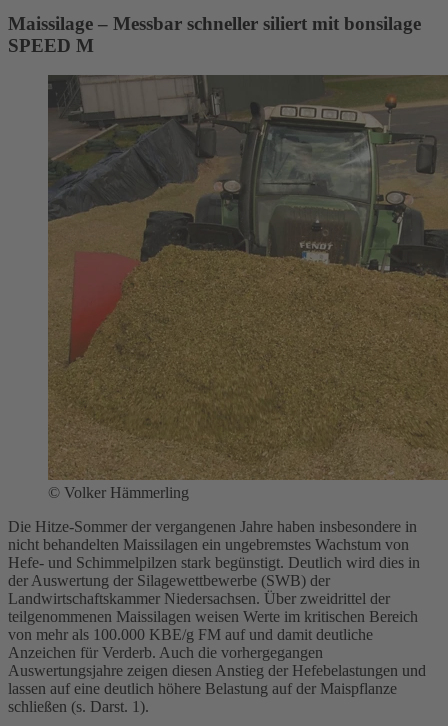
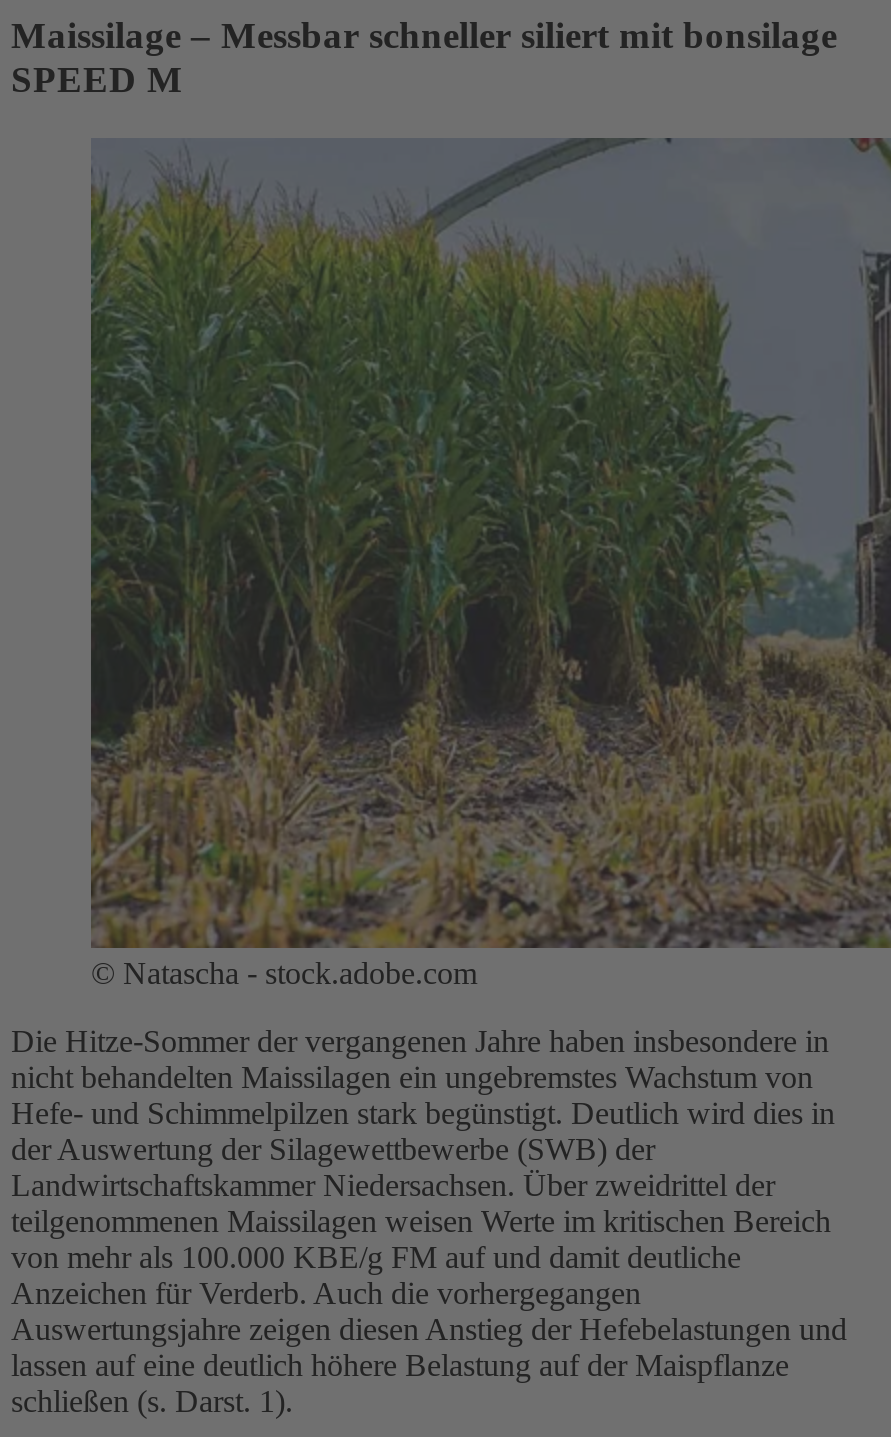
- [image]
- © Volker Hämmerling
+ [image]
+ © Natascha - stock.adobe.com
